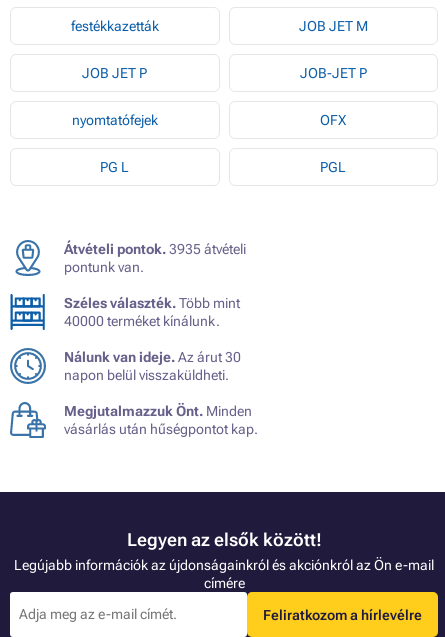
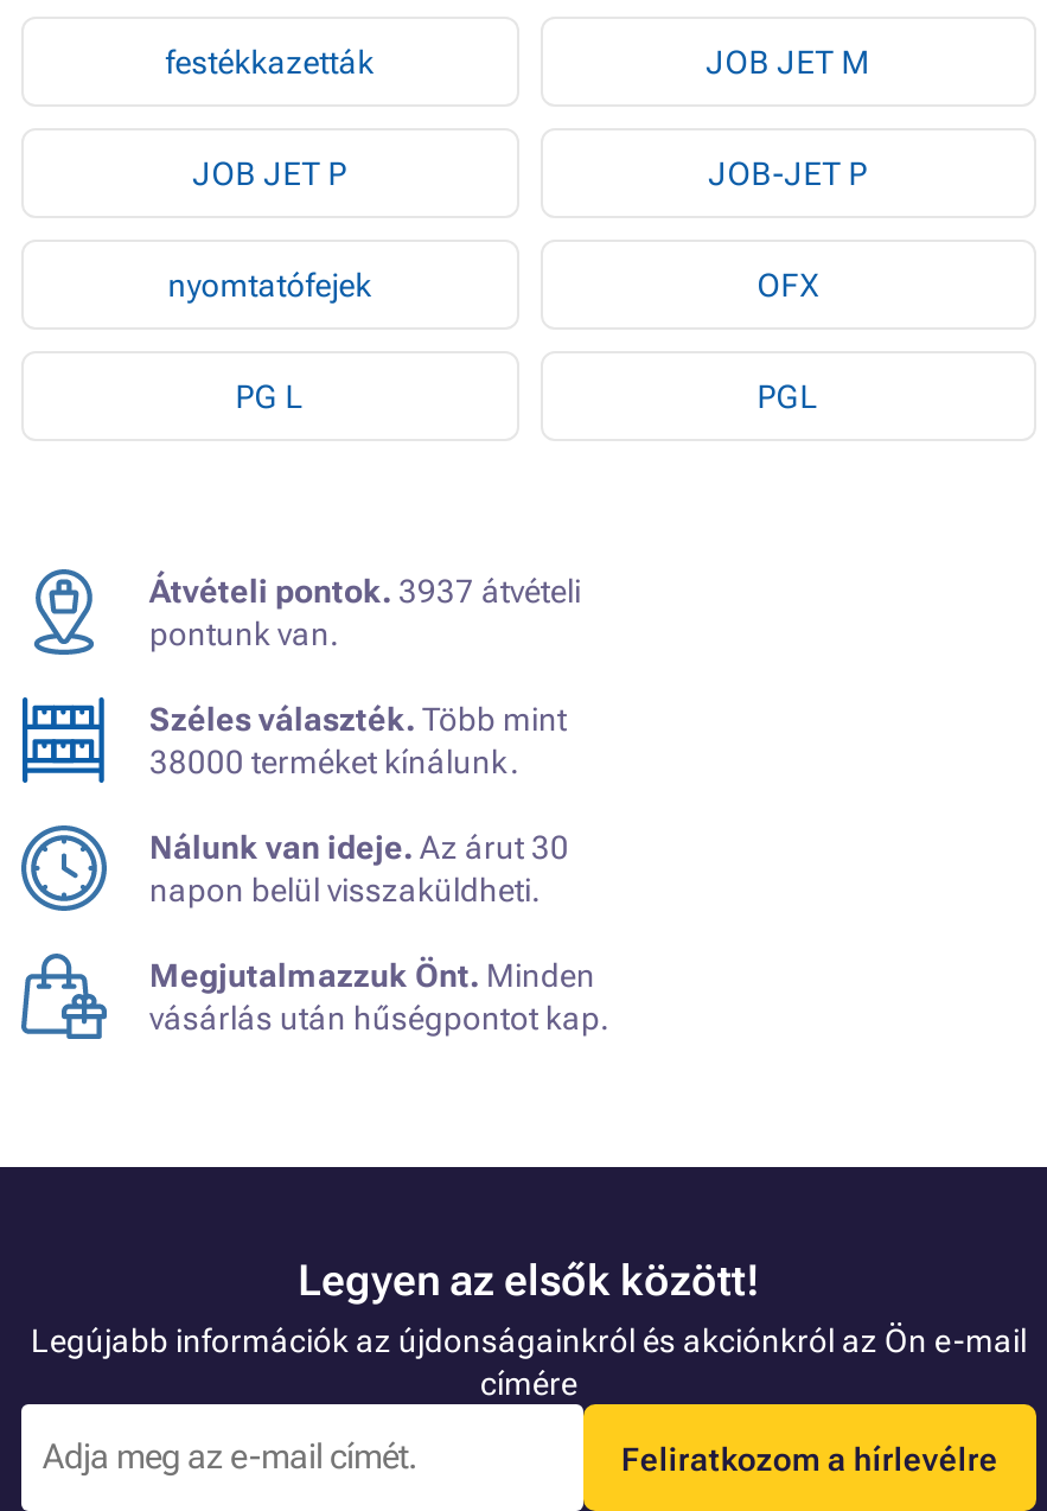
- Átvételi pontok. 3935 átvételi
+ Átvételi pontok. 3937 átvételi

- 40000 terméket kínálunk.
+ 38000 terméket kínálunk.
